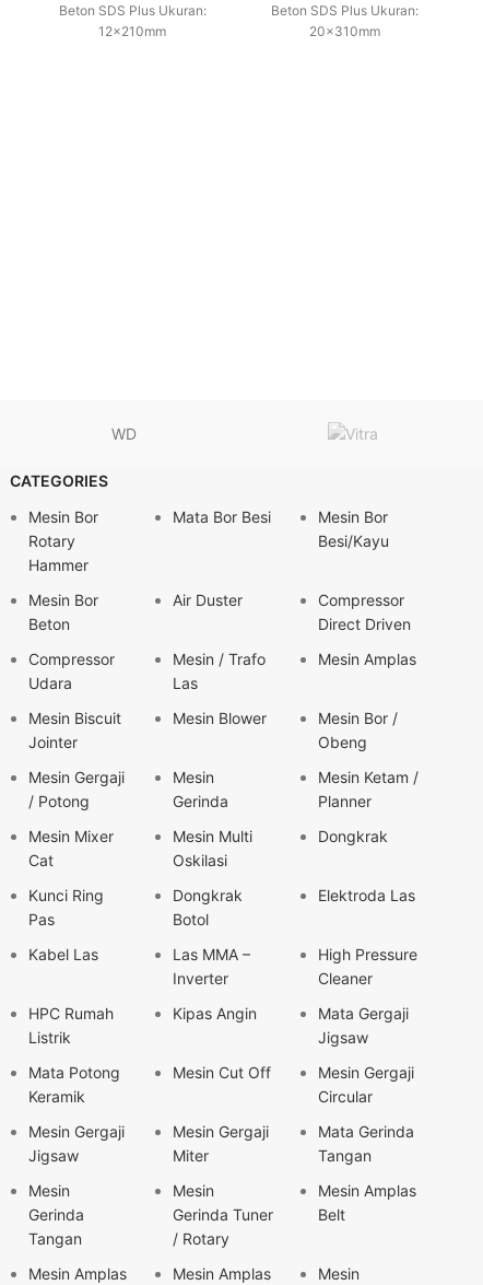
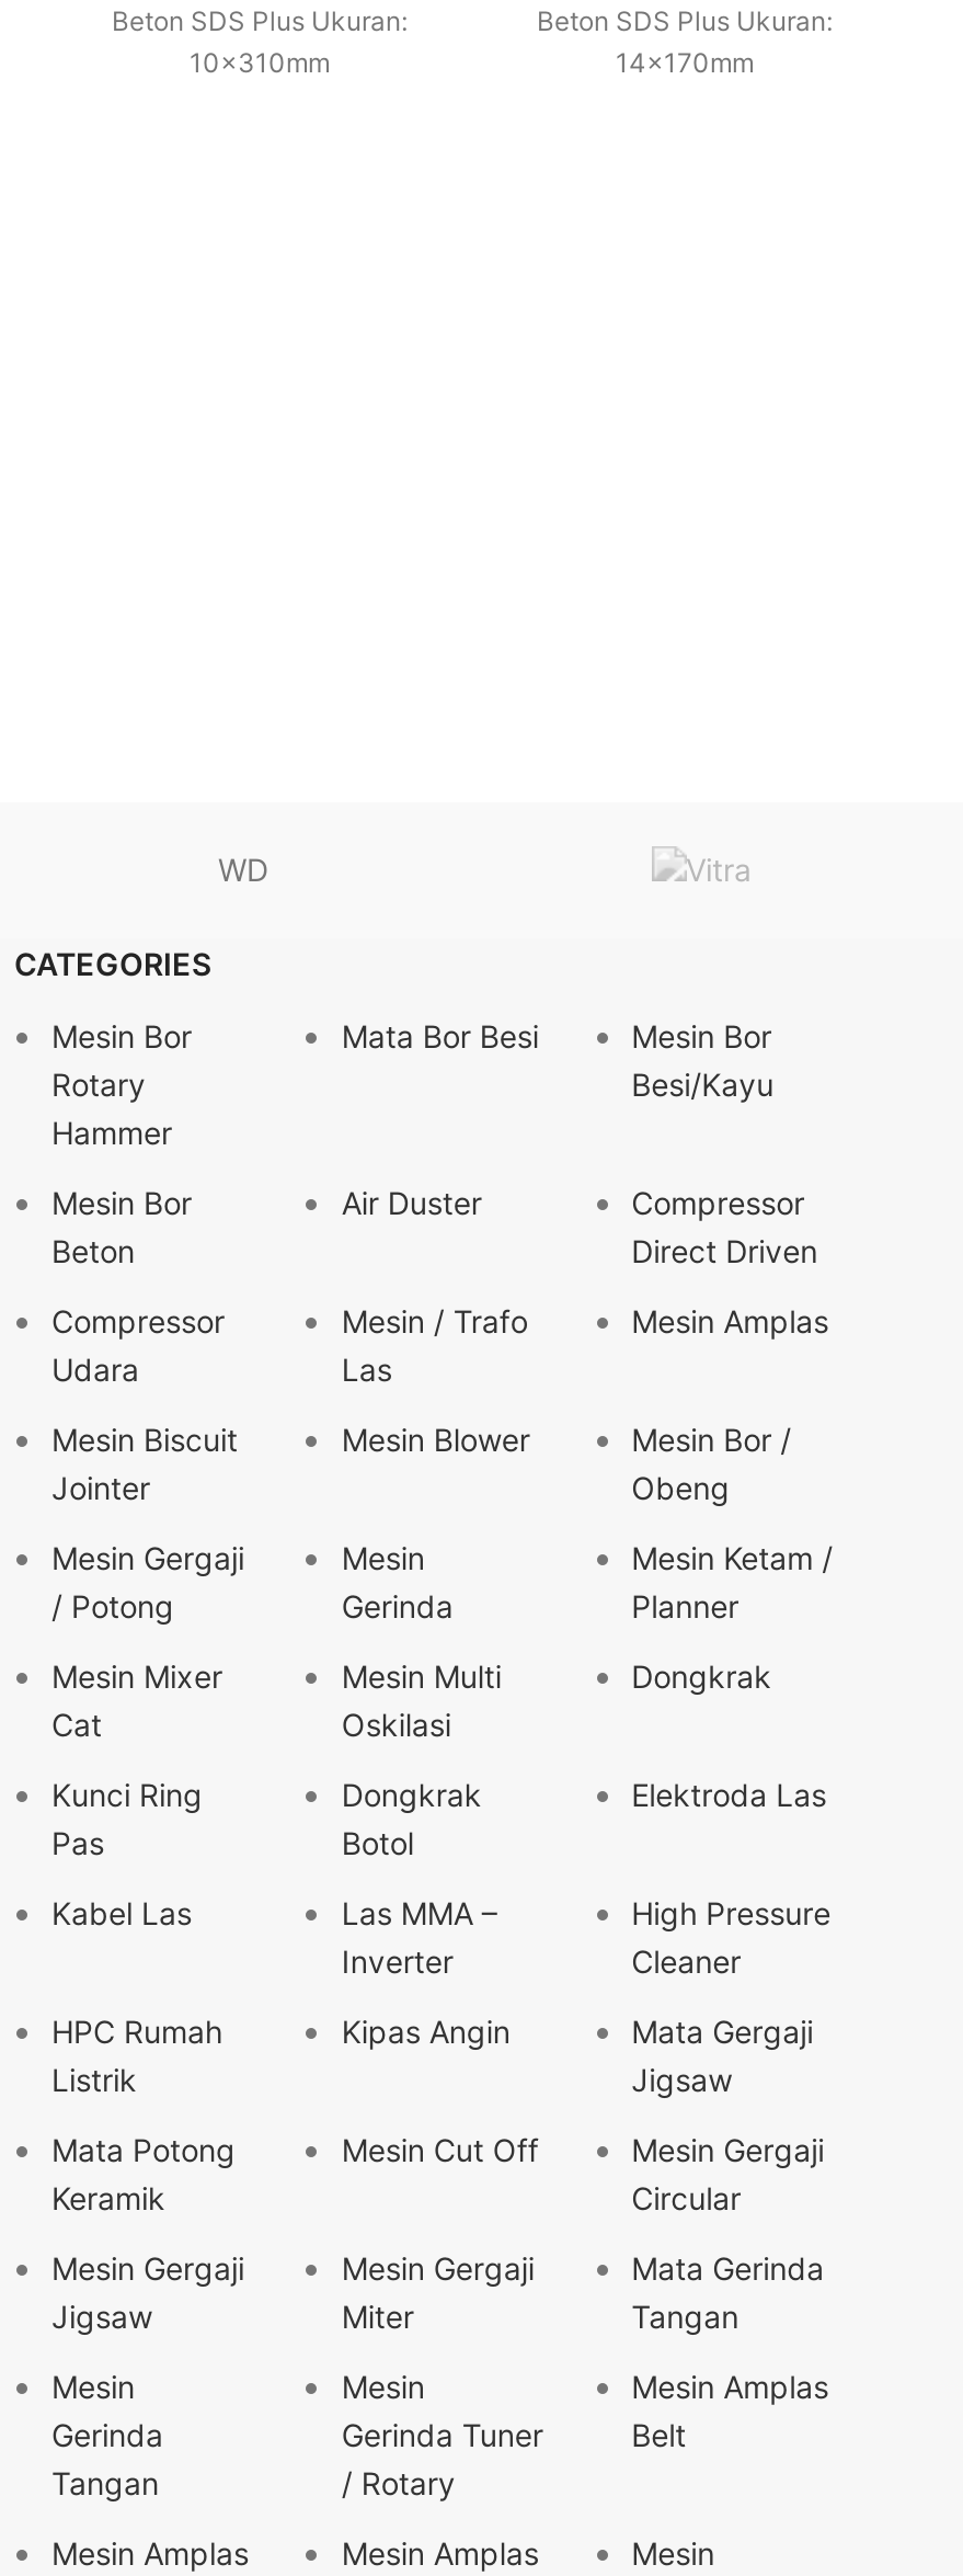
- 12x210mm
+ 10x310mm

- 20x310mm
+ 14x170mm
